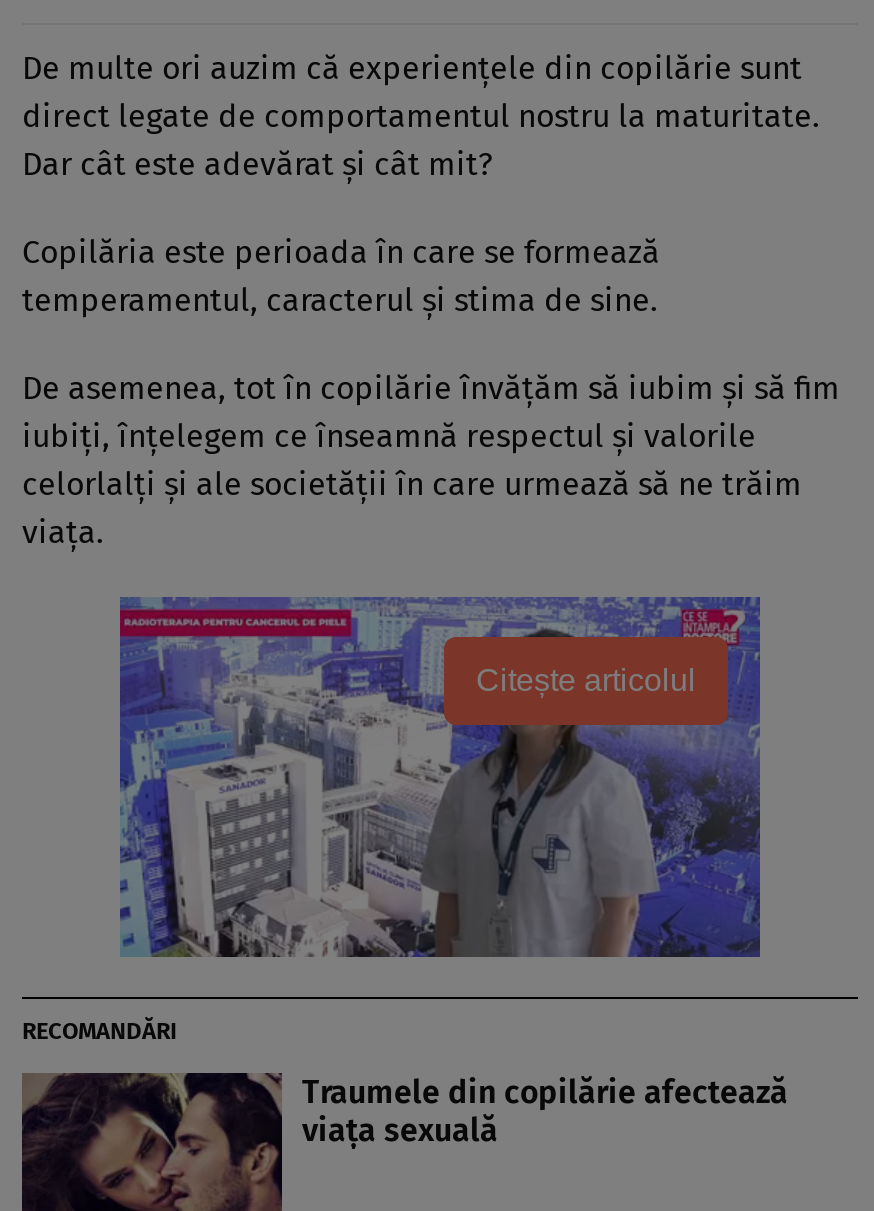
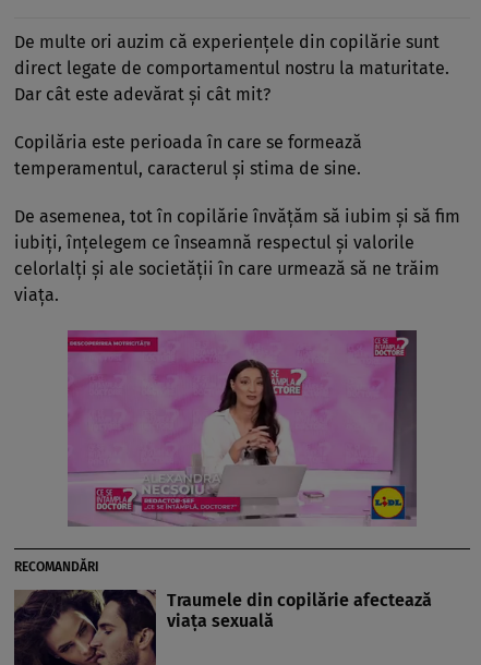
- [image]
+ [image]

- Citește articolul
